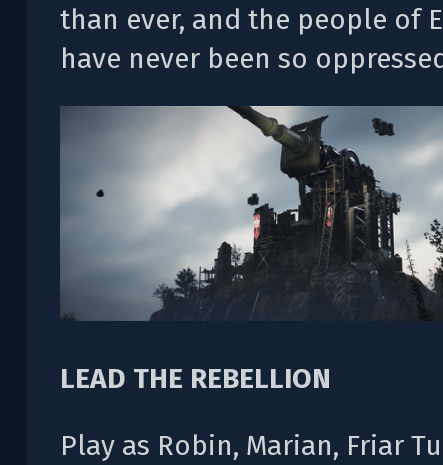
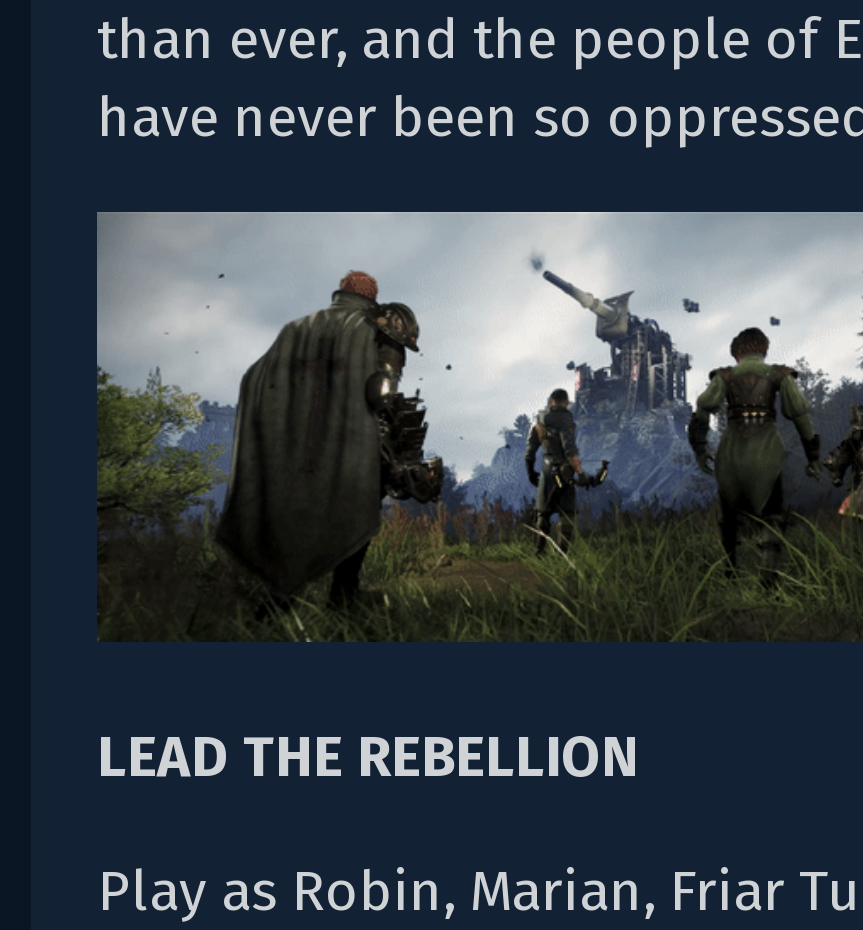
- [image]
+ [image]
